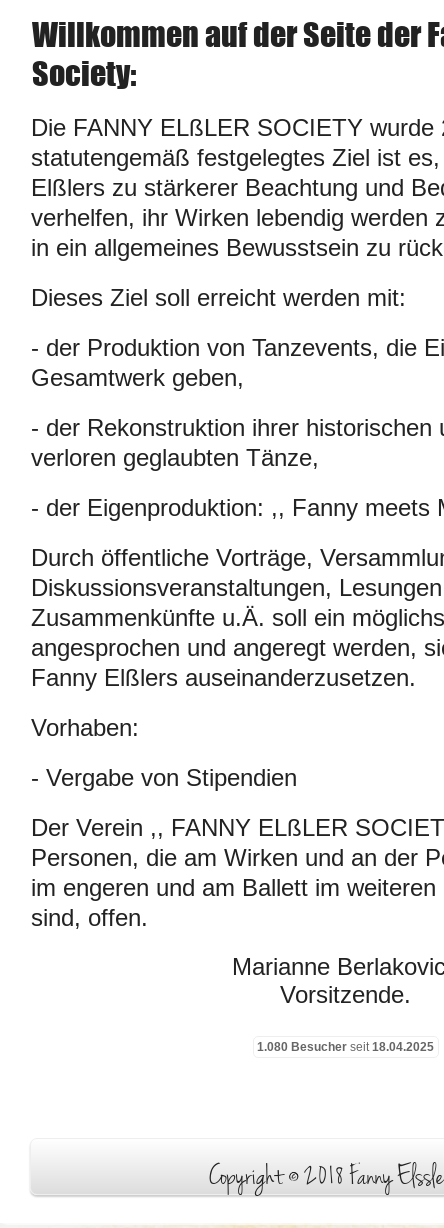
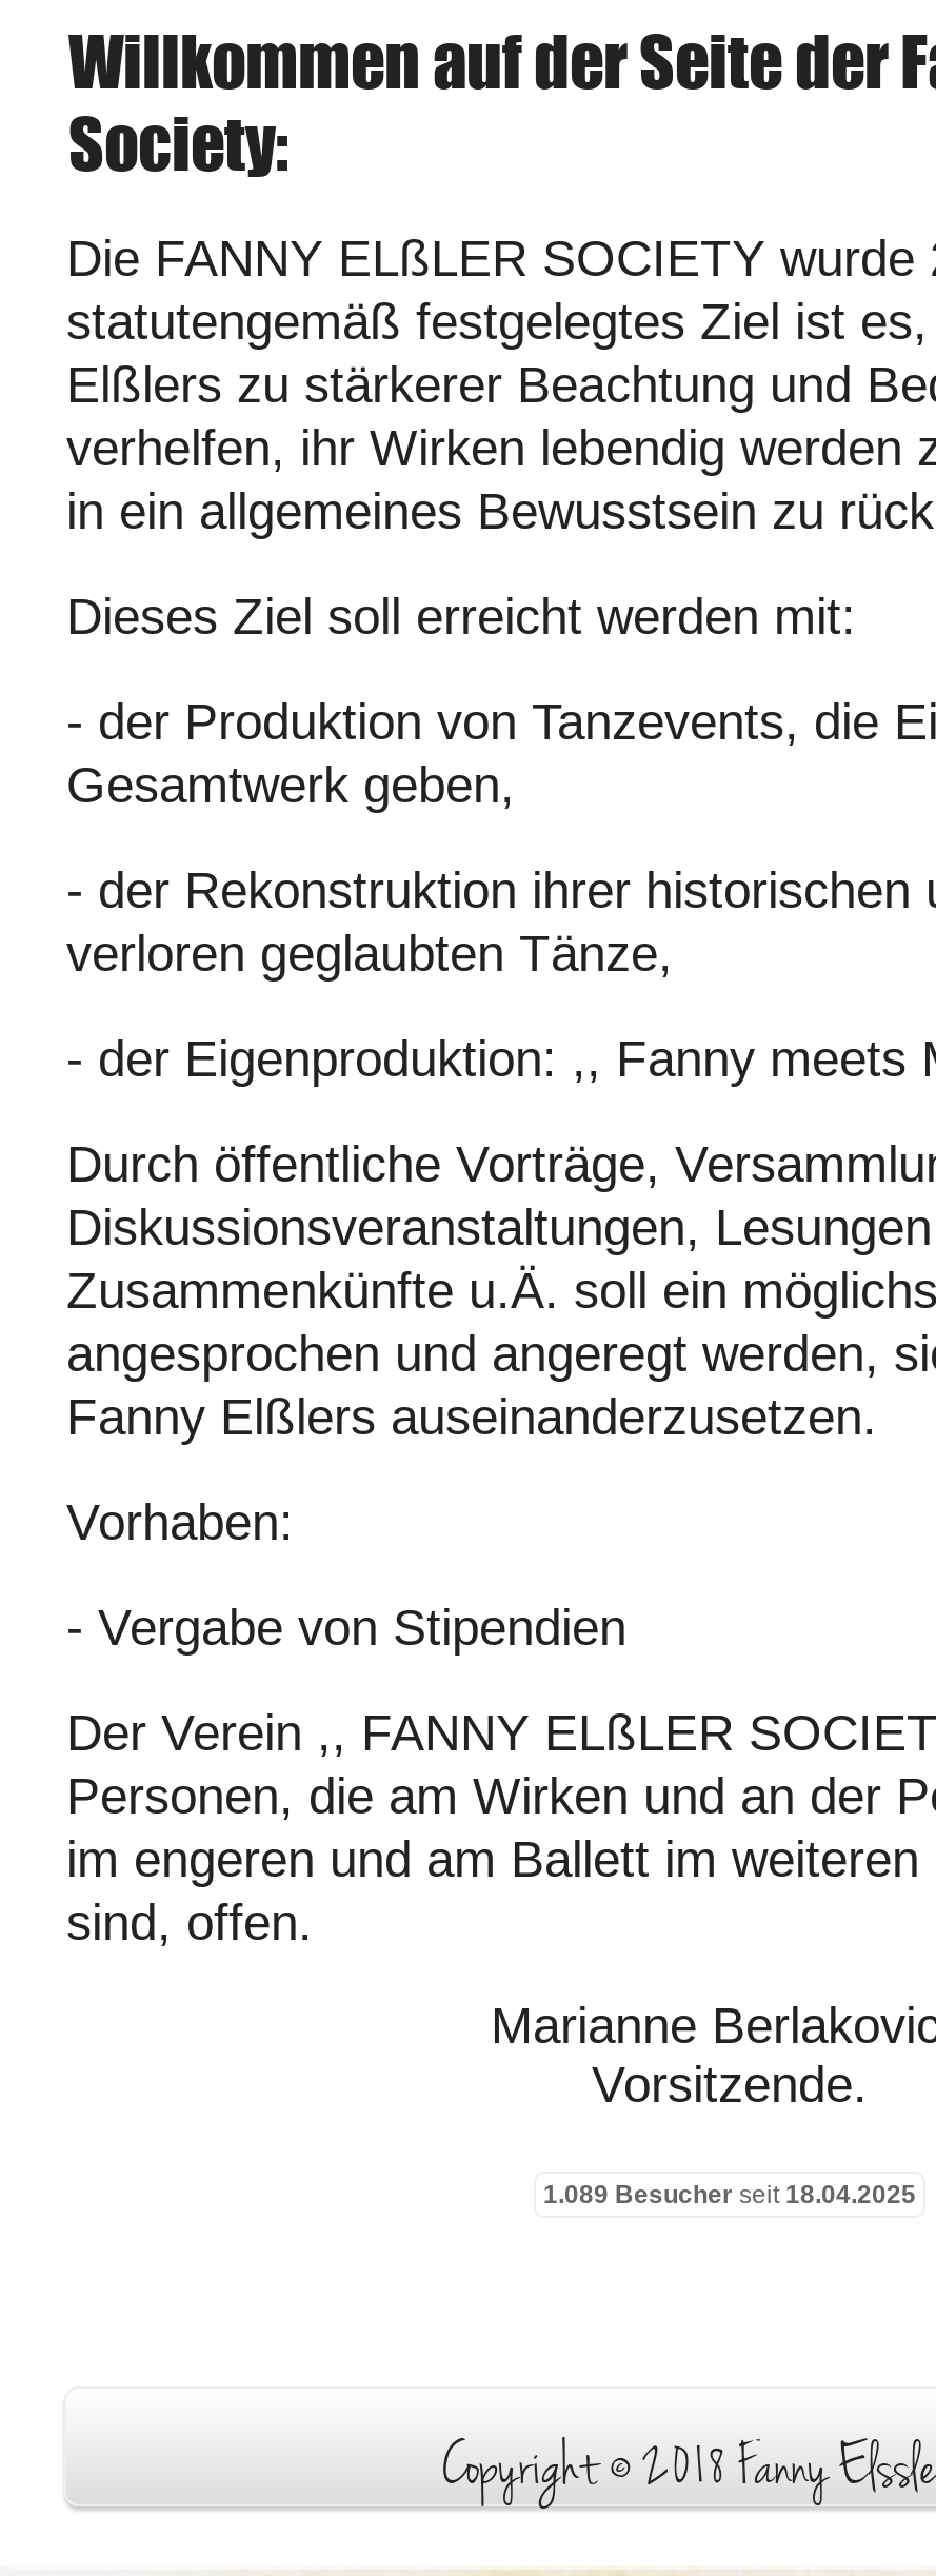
- 1.080 Besucher seit 18.04.2025
+ 1.089 Besucher seit 18.04.2025
